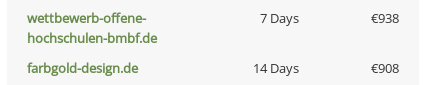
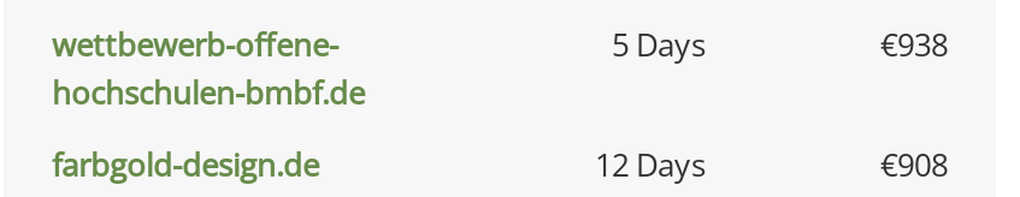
- 7 Days
+ 5 Days

- 14 Days
+ 12 Days
